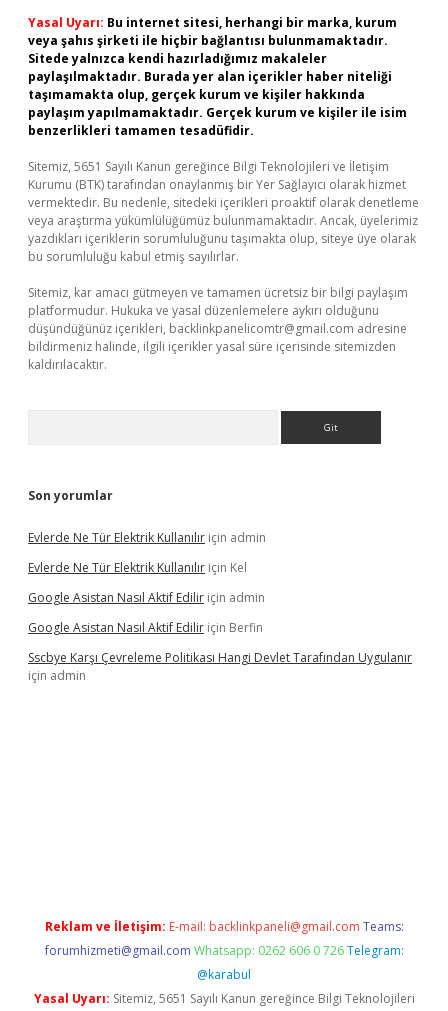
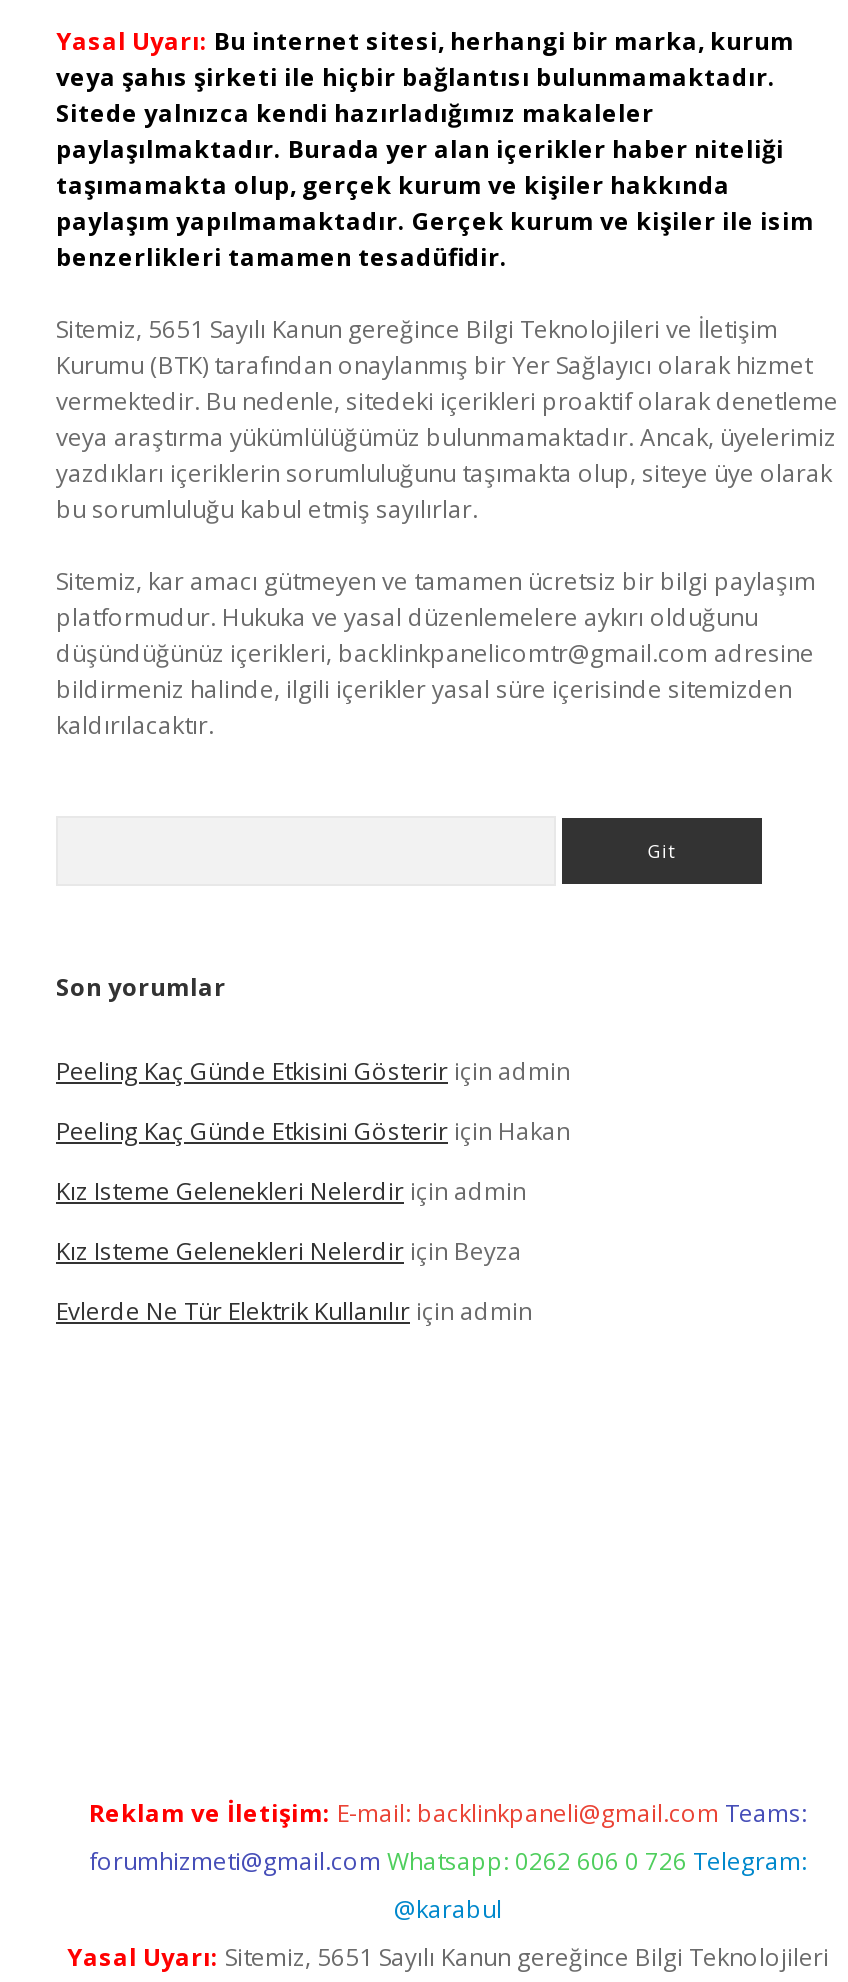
+ Peeling Kaç Günde Etkisini Gösterir için admin
+ Peeling Kaç Günde Etkisini Gösterir için Hakan
+ Kız Isteme Gelenekleri Nelerdir için admin
+ Kız Isteme Gelenekleri Nelerdir için Beyza

moved down: Evlerde Ne Tür Elektrik Kullanılır için admin

- Evlerde Ne Tür Elektrik Kullanılır için Kel
- Google Asistan Nasıl Aktif Edilir için admin
- Google Asistan Nasıl Aktif Edilir için Berfin
- Sscbye Karşı Çevreleme Politikası Hangi Devlet Tarafından Uygulanır
- için admin
